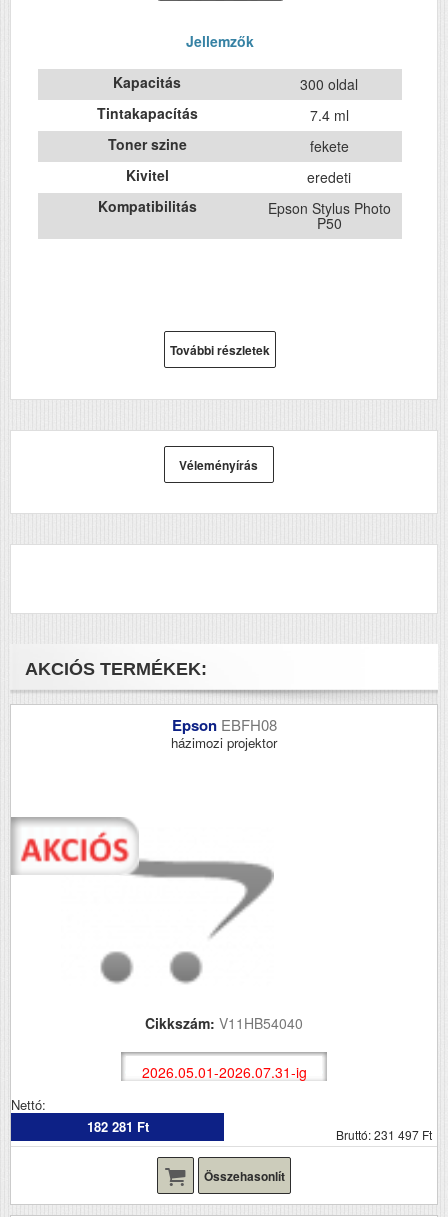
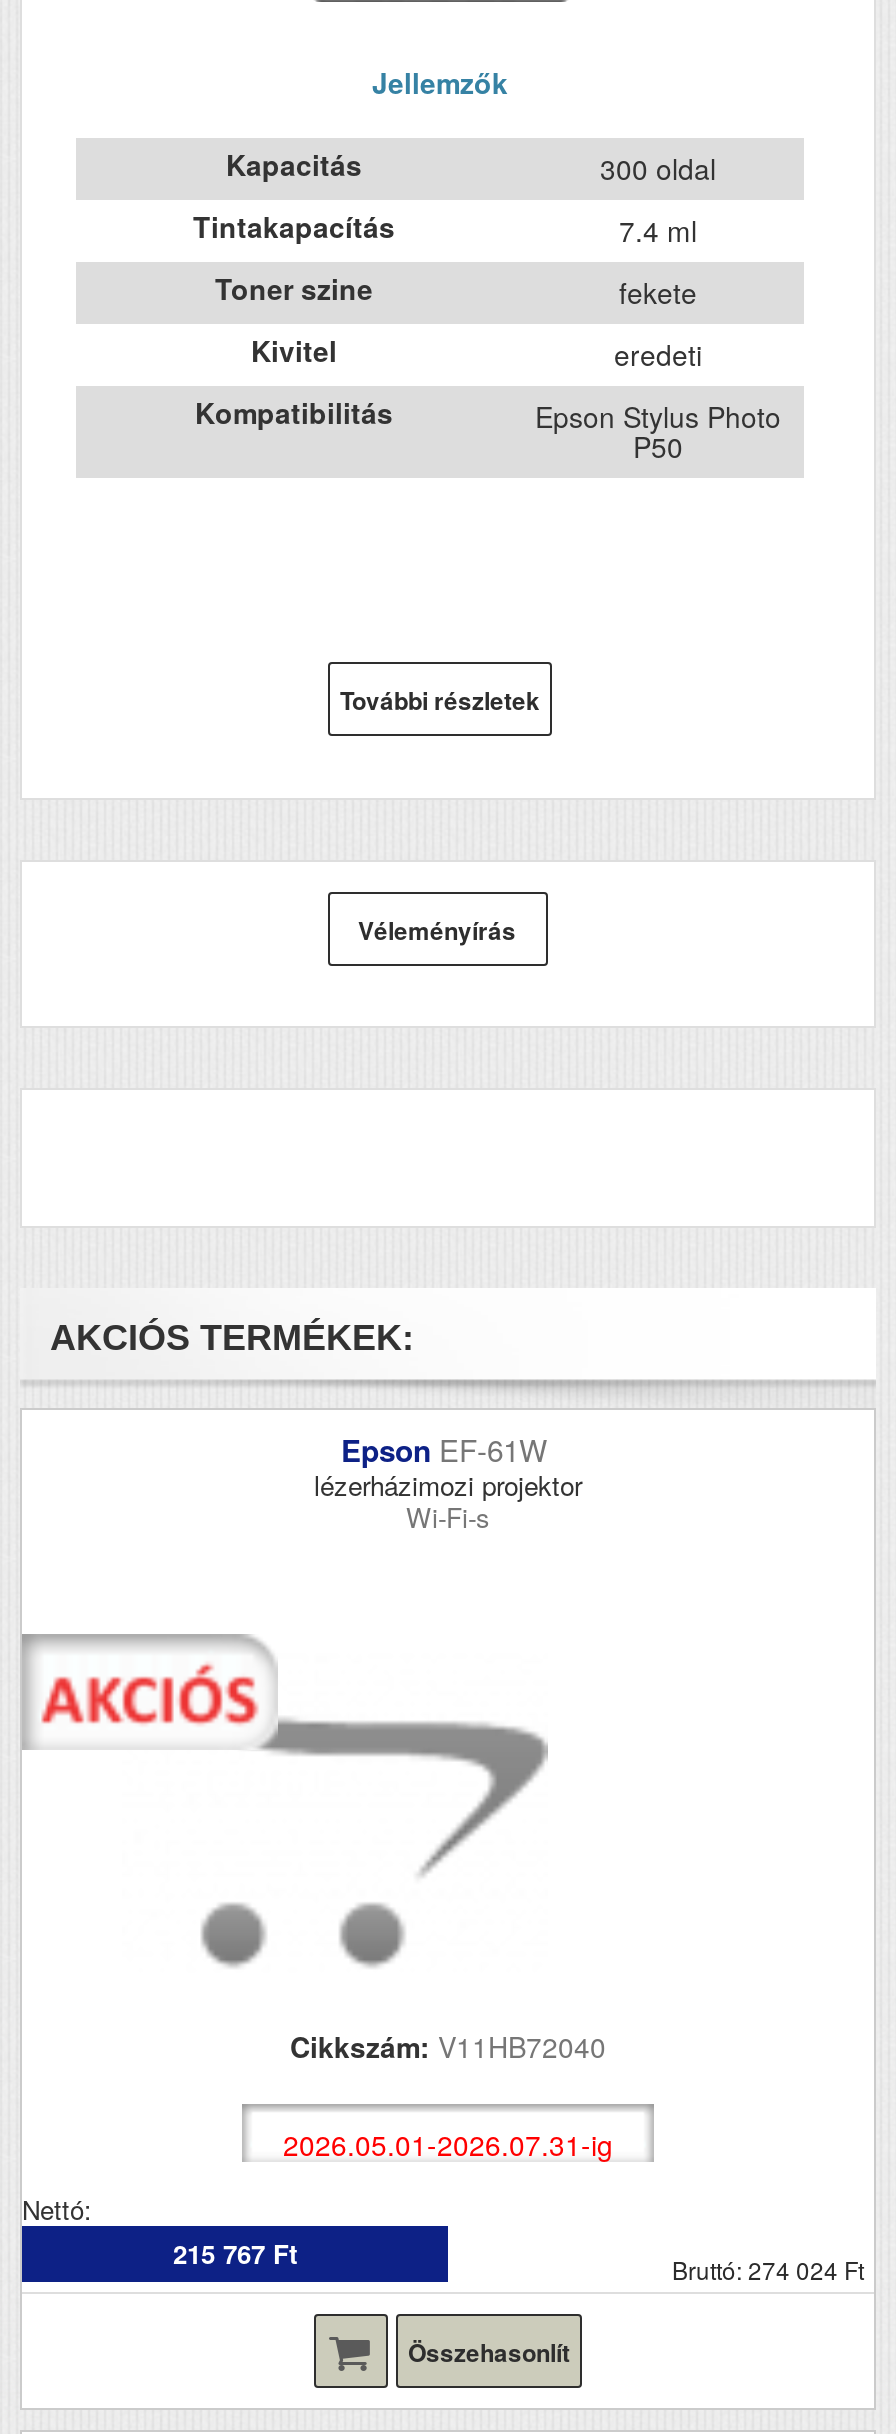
- Epson EBFH08
- házimozi projektor
+ Epson EF-61W
+ lézerházimozi projektor
+ Wi-Fi-s

- Cikkszám: V11HB54040
+ Cikkszám: V11HB72040

- 182 281 Ft
+ 215 767 Ft

- Bruttó: 231 497 Ft
+ Bruttó: 274 024 Ft
